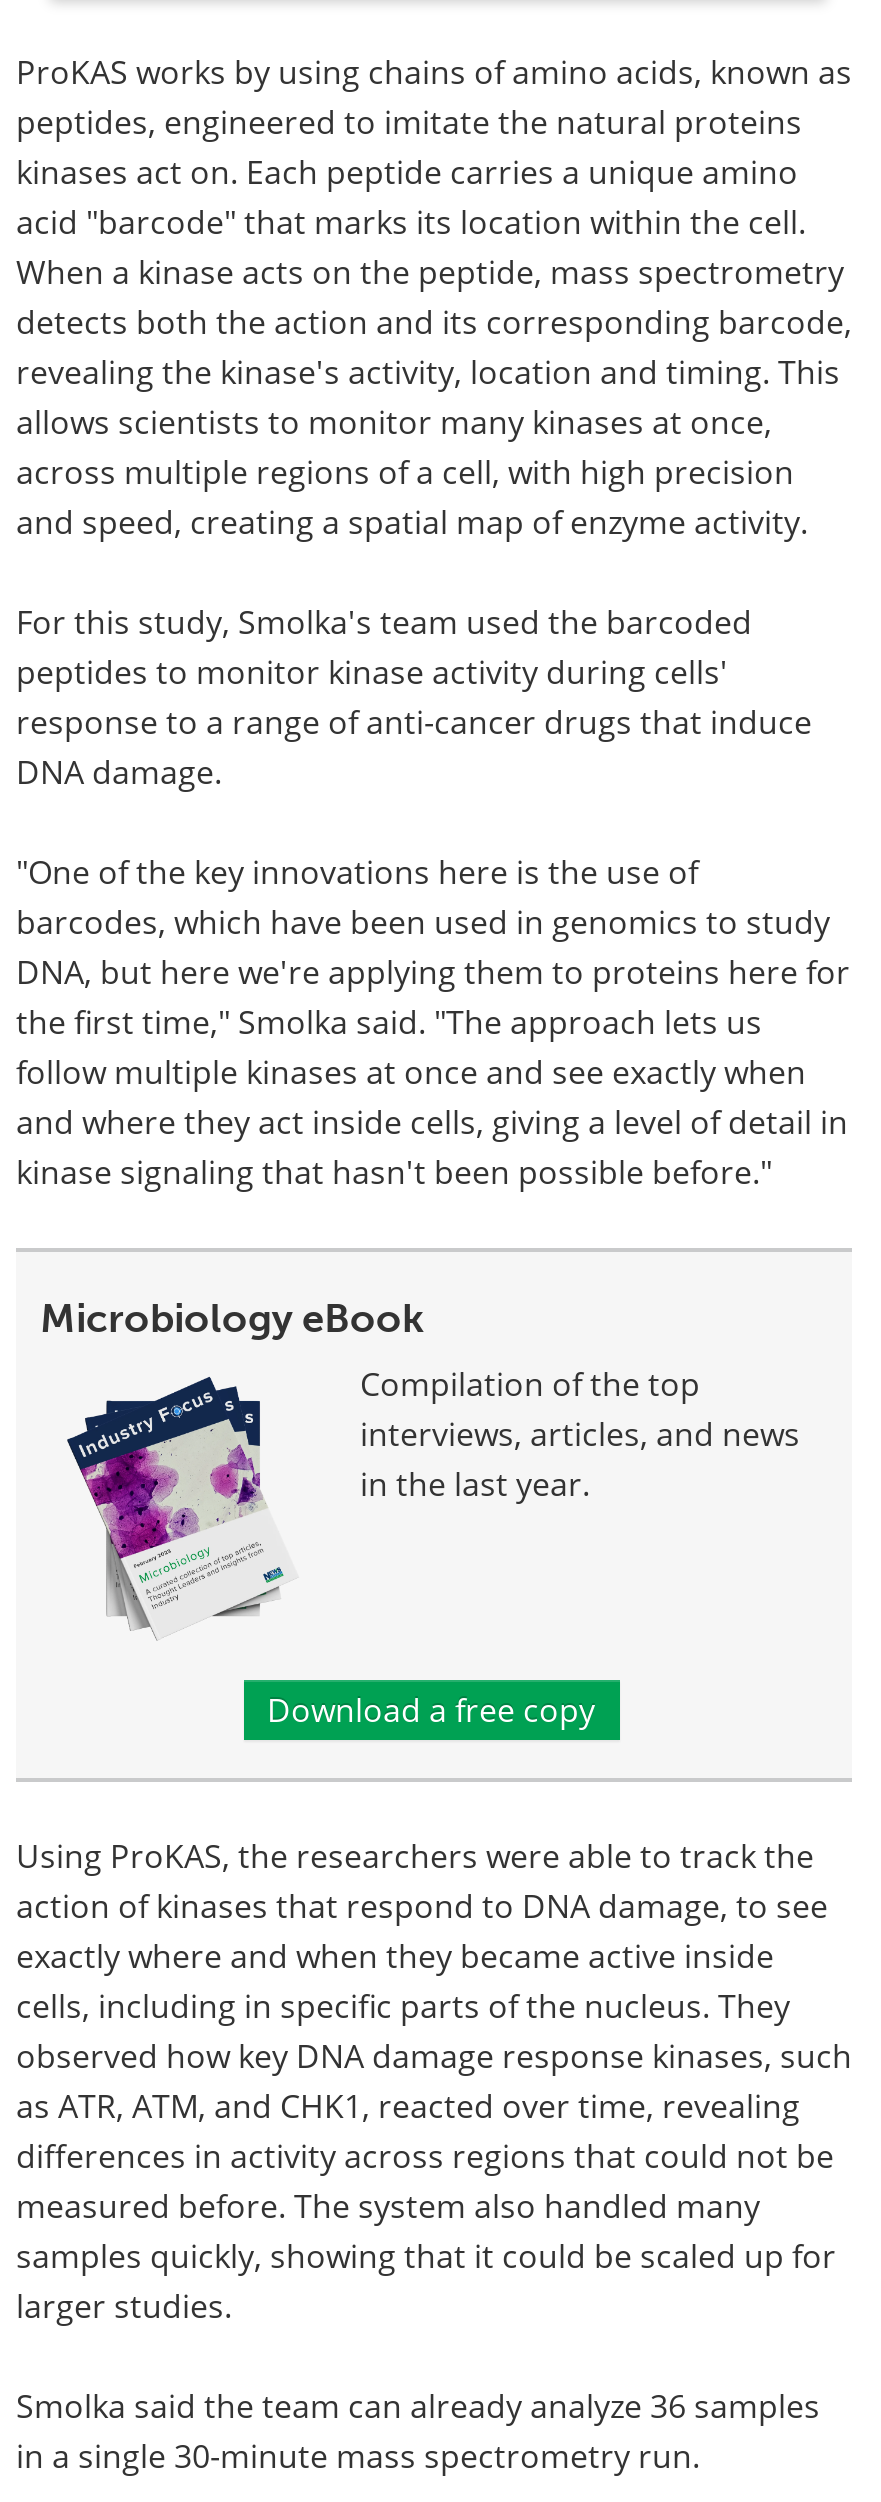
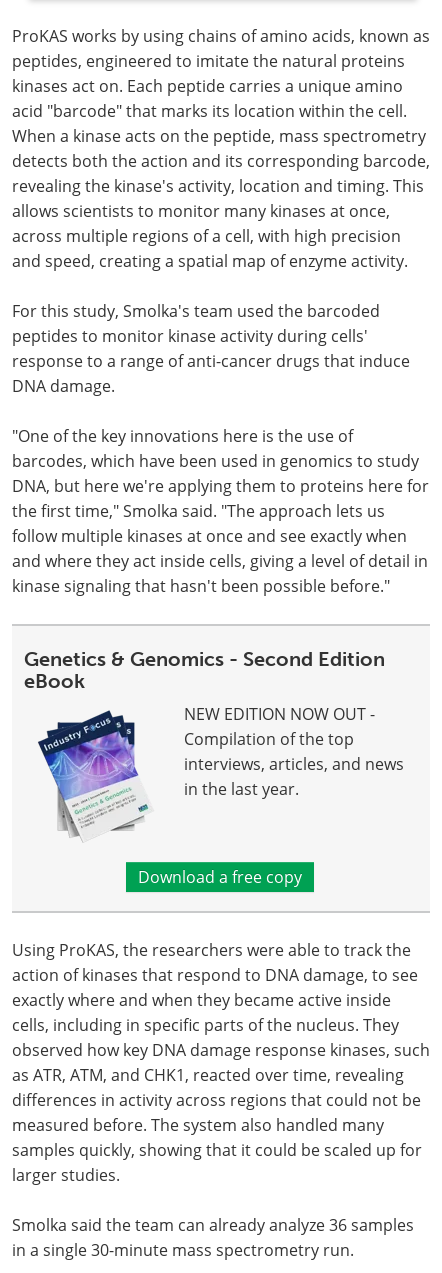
- Microbiology eBook
+ Genetics & Genomics - Second Edition
+ eBook
+ NEW EDITION NOW OUT -

moved down: Compilation of the top | interviews, articles, and news | in the last year.

- [image]
+ [image]
